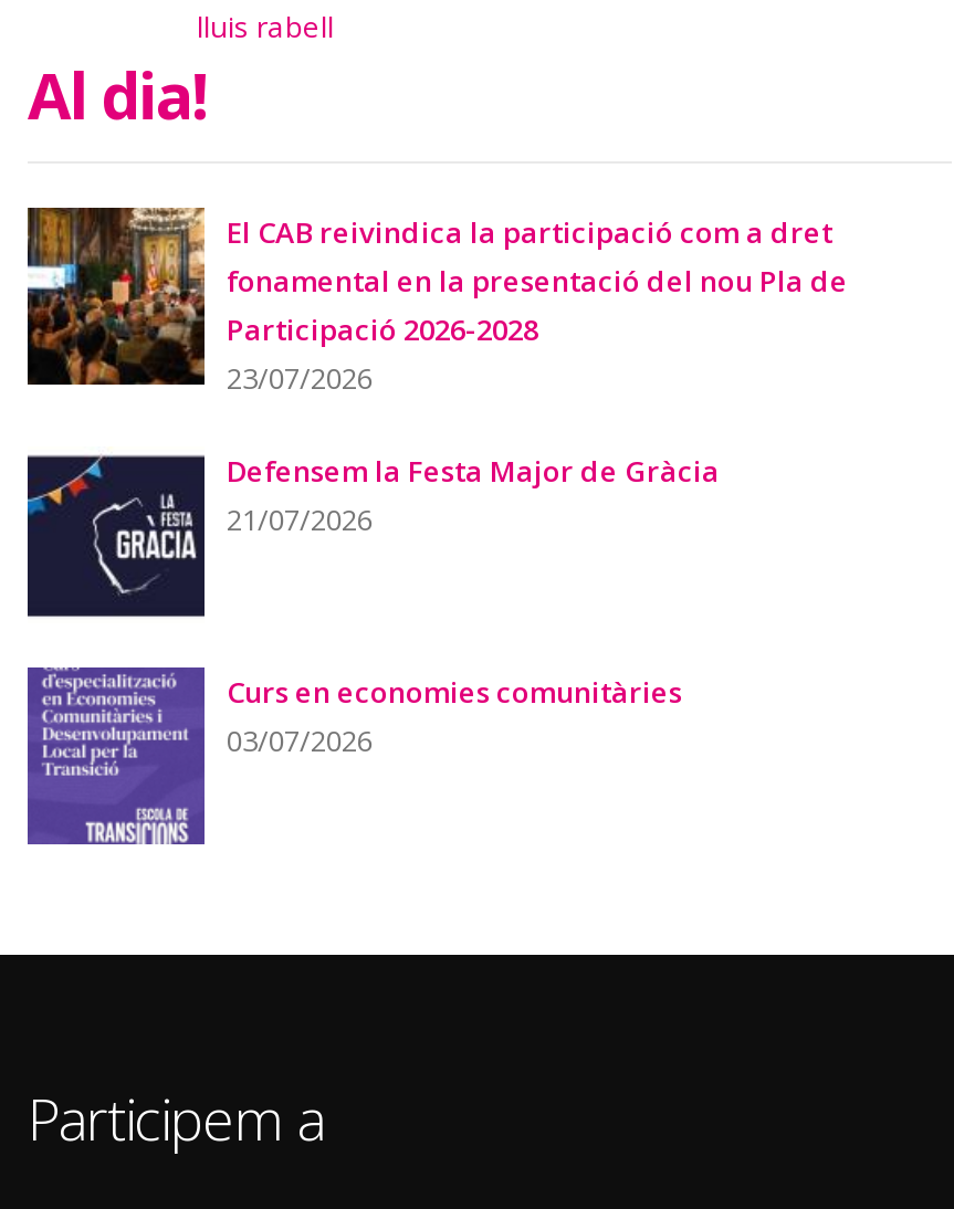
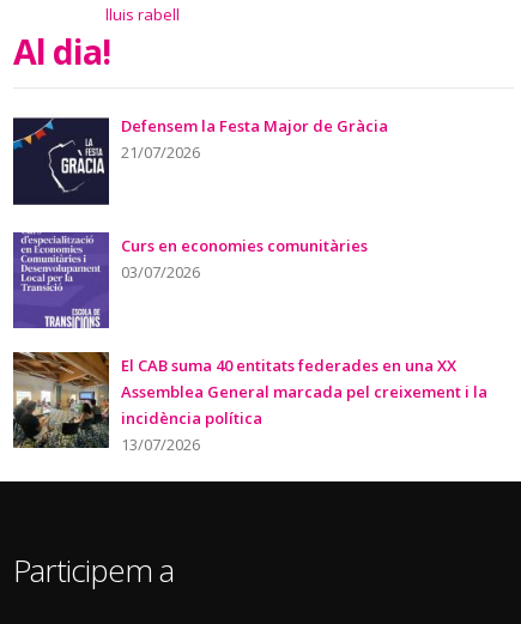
- [image]
- El CAB reivindica la participació com a dret
- fonamental en la presentació del nou Pla de
- Participació 2026-2028
- 23/07/2026

moved up: [image] | Defensem la Festa Major de Gràcia | 21/07/2026 | Curs en economies comunitàries | 03/07/2026

+ [image]
+ El CAB suma 40 entitats federades en una XX
+ Assemblea General marcada pel creixement i la
+ incidència política
+ 13/07/2026
